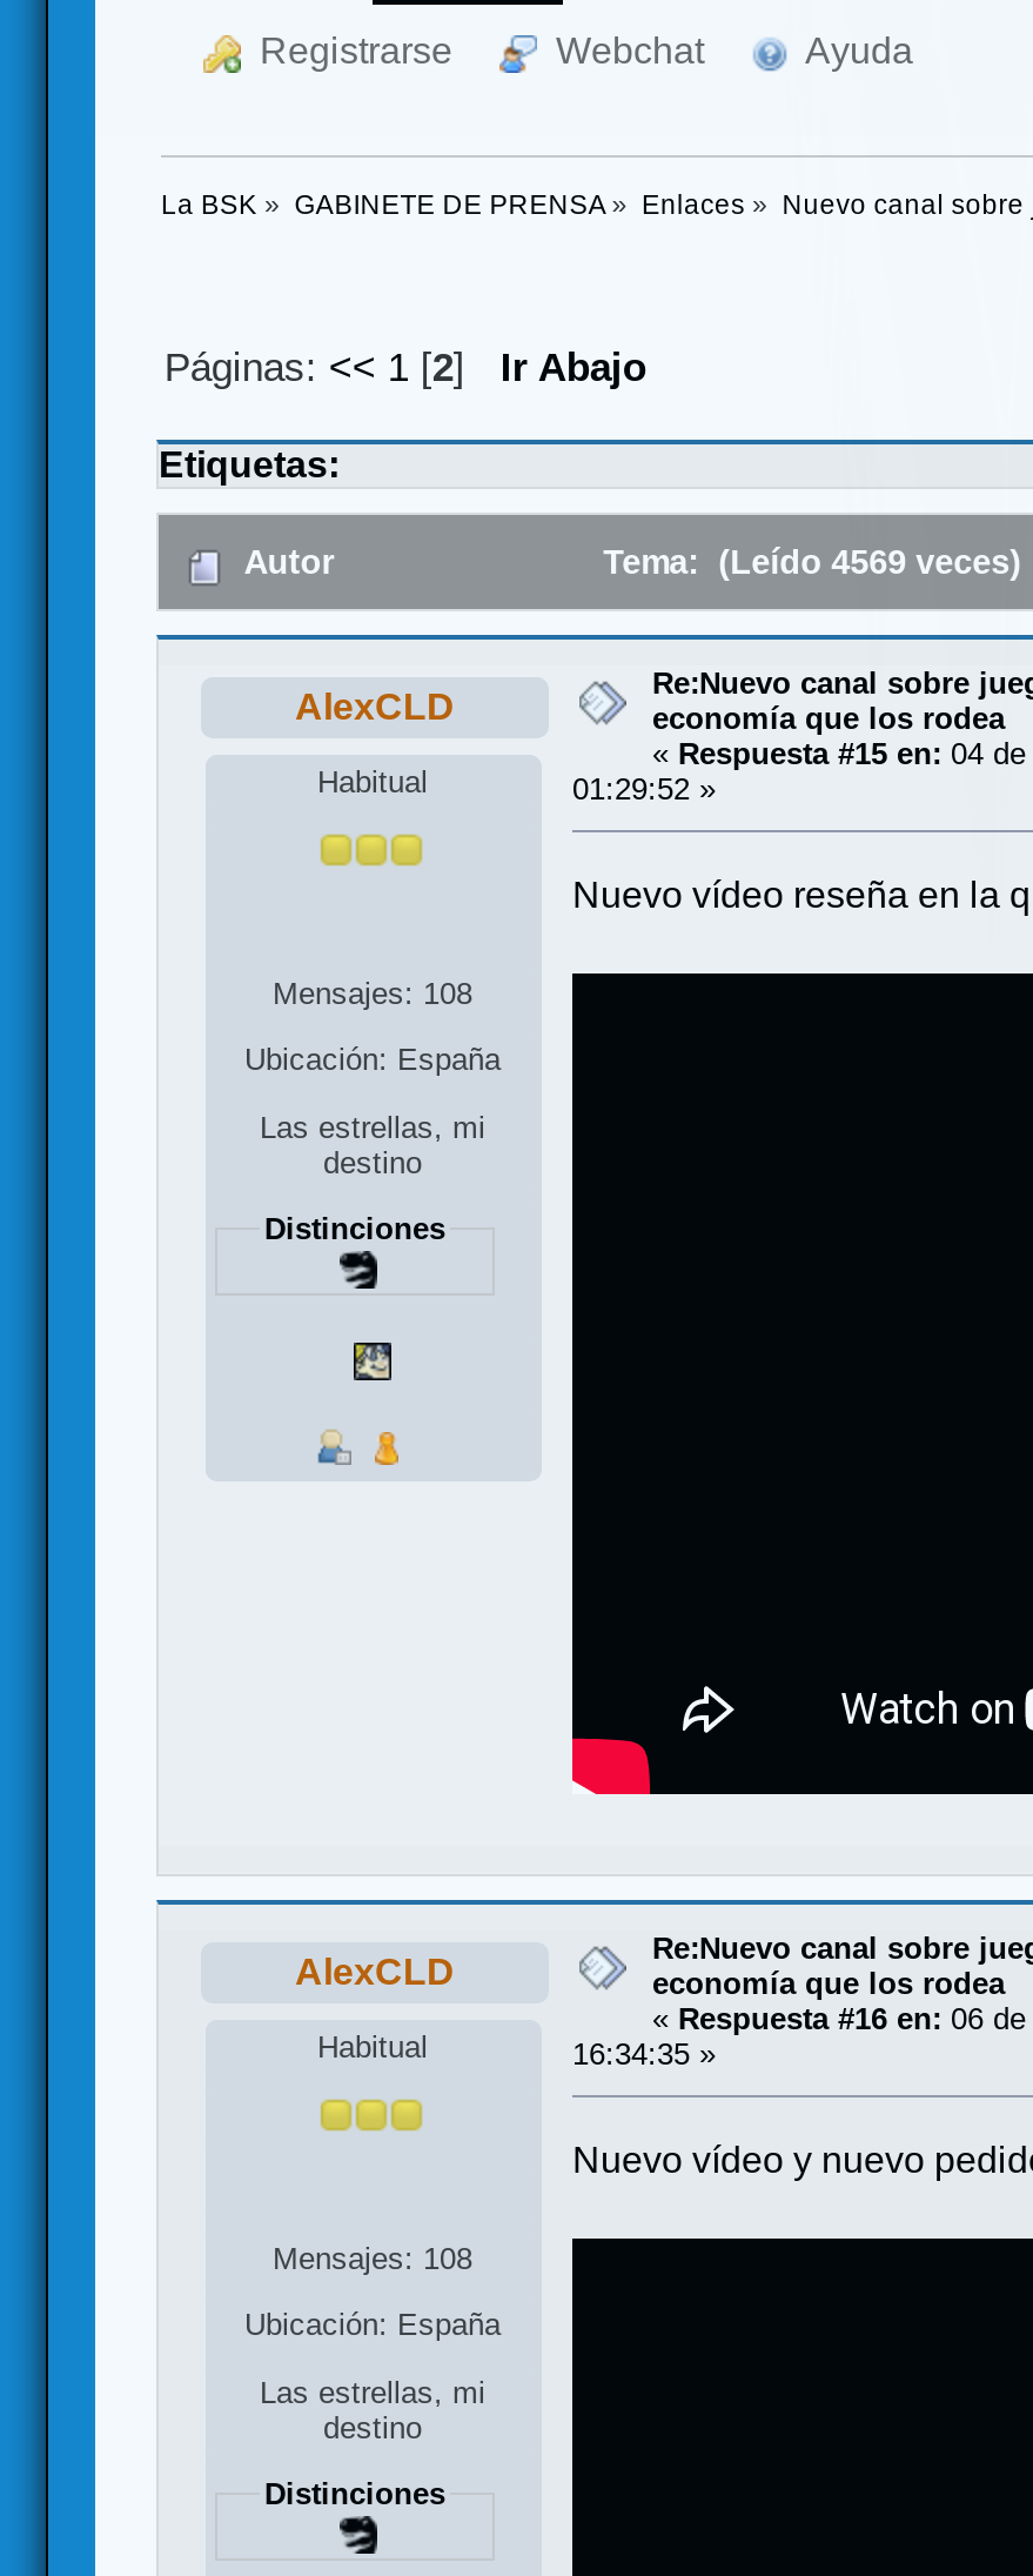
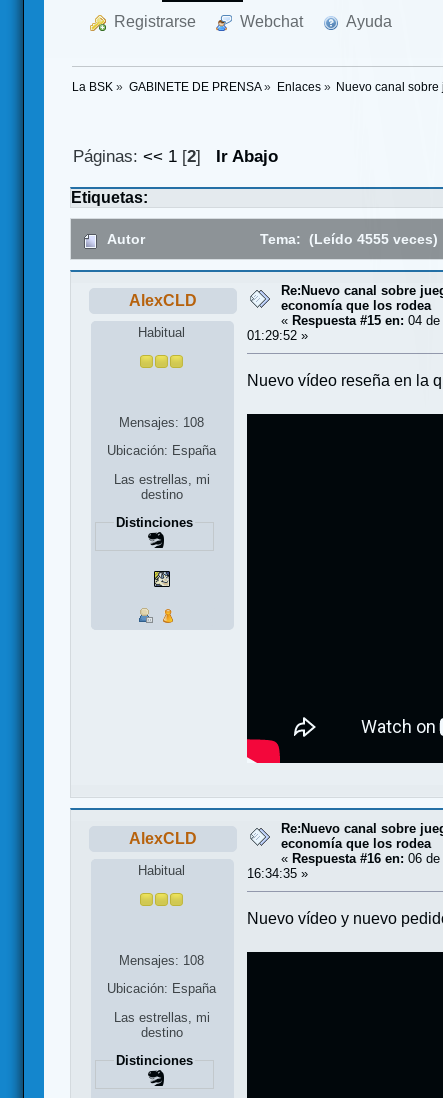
- Tema: (Leído 4569 veces)
+ Tema: (Leído 4555 veces)
